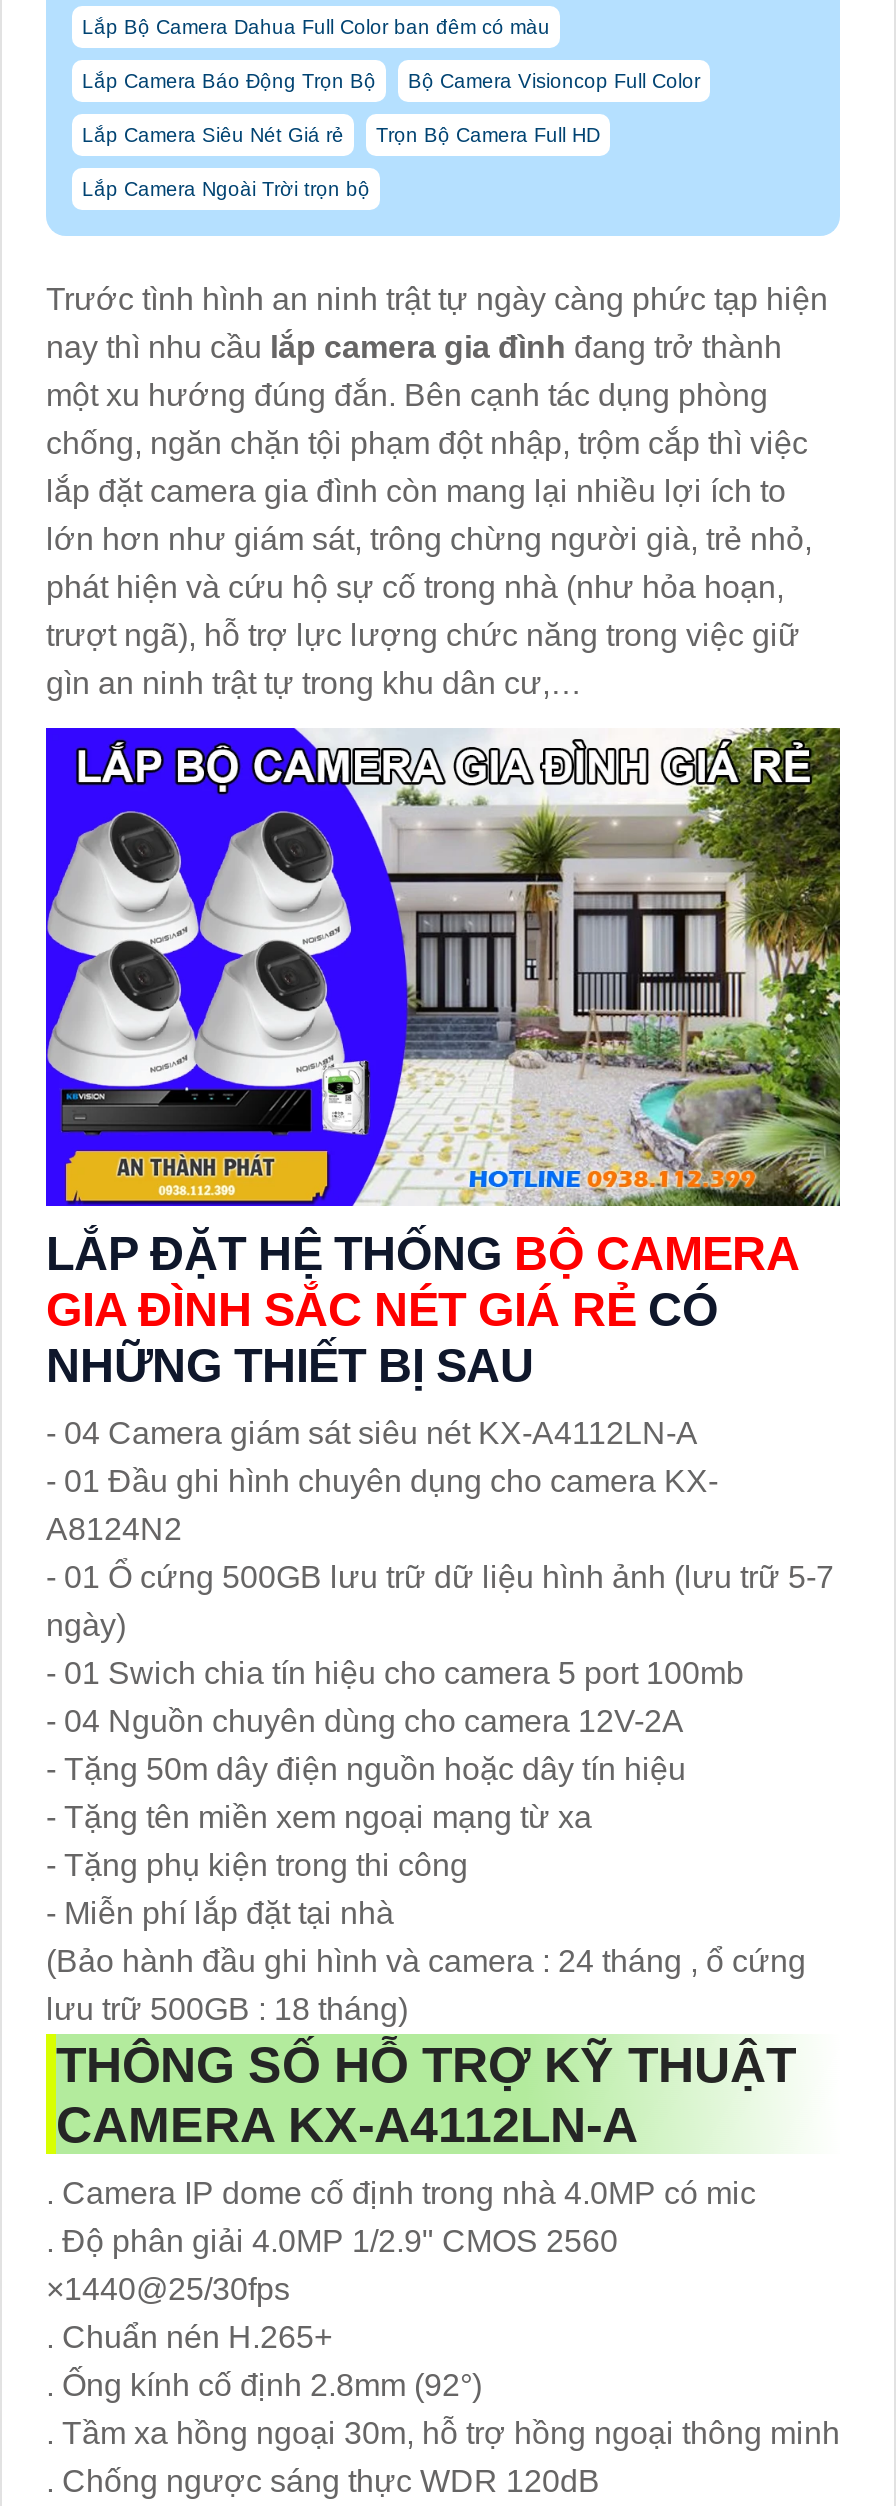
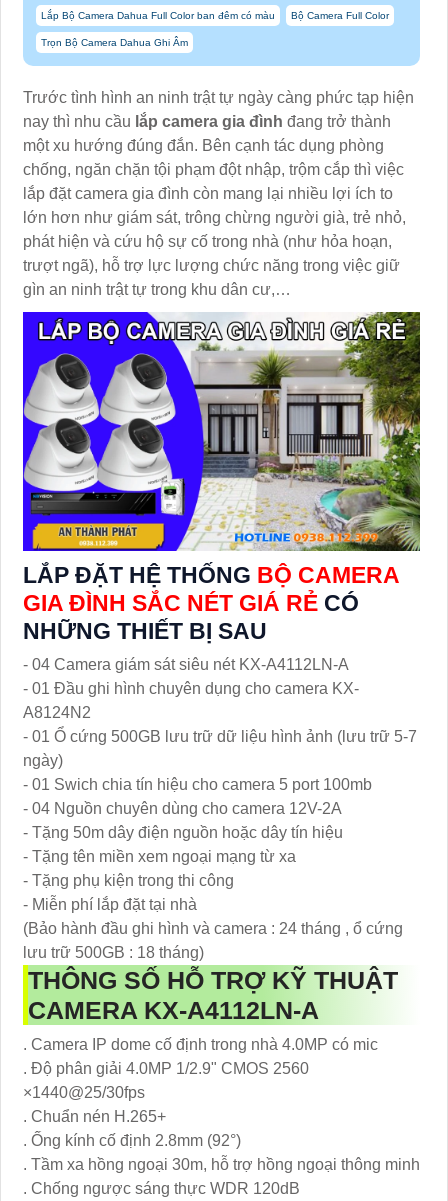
- Lắp Camera Báo Động Trọn Bộ
- Bộ Camera Visioncop Full Color
- Lắp Camera Siêu Nét Giá rẻ
- Trọn Bộ Camera Full HD
- Lắp Camera Ngoài Trời trọn bộ
+ Bộ Camera Full Color
+ Trọn Bộ Camera Dahua Ghi Âm
